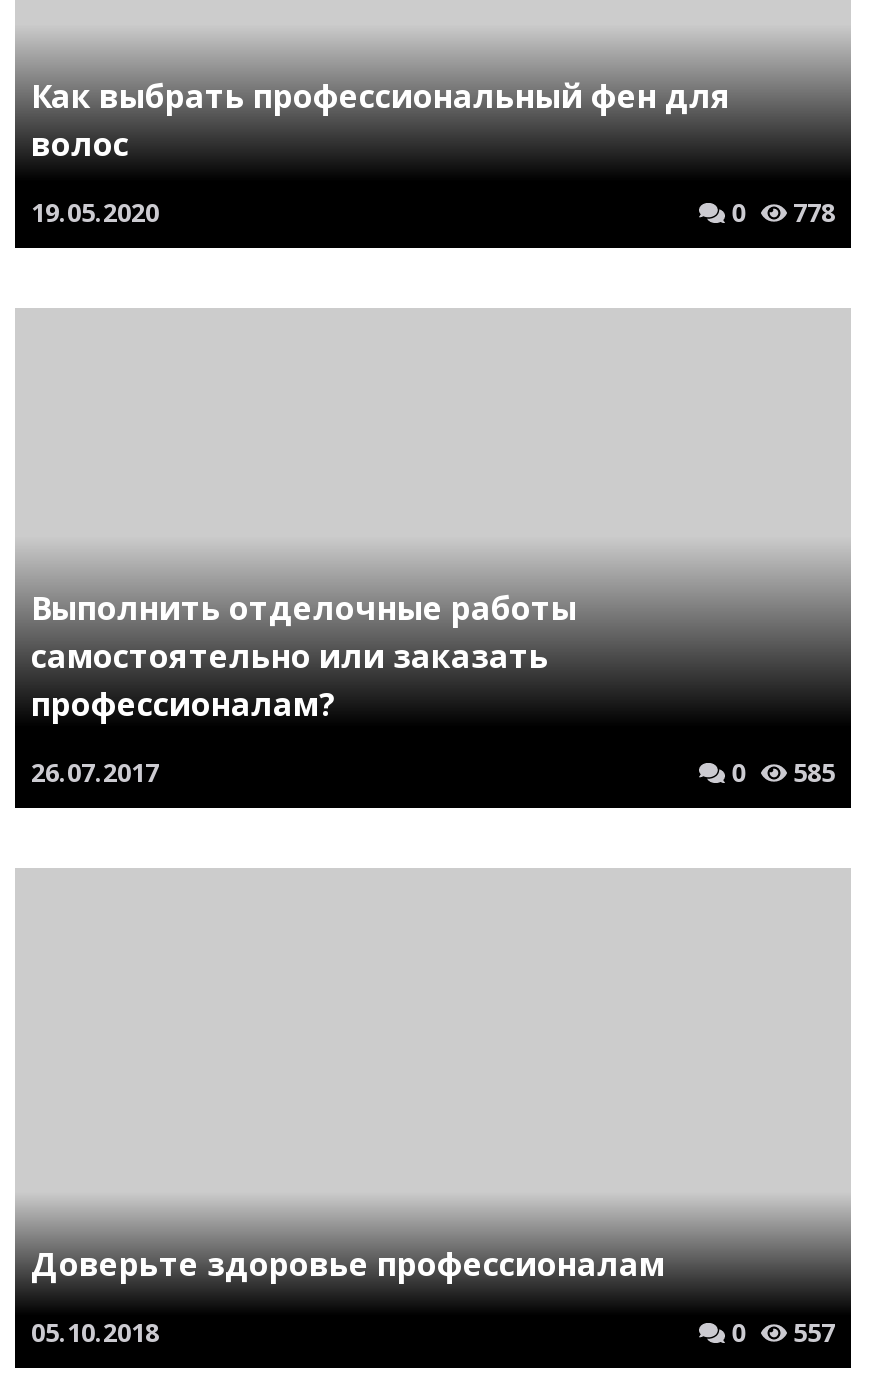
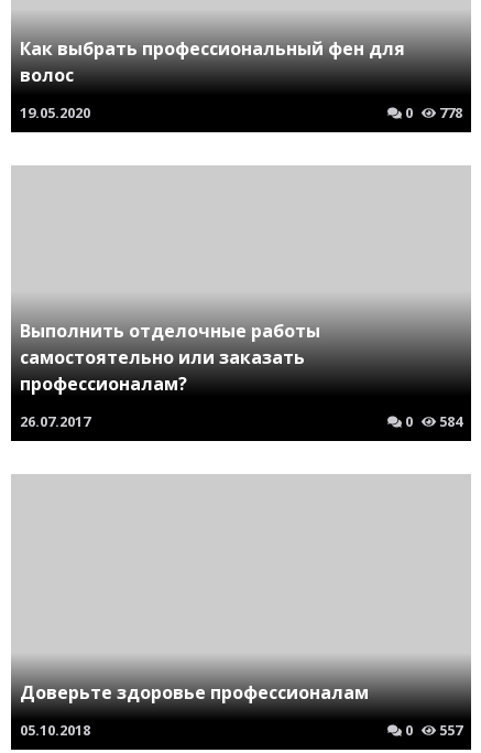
- 0 585
+ 0 584
